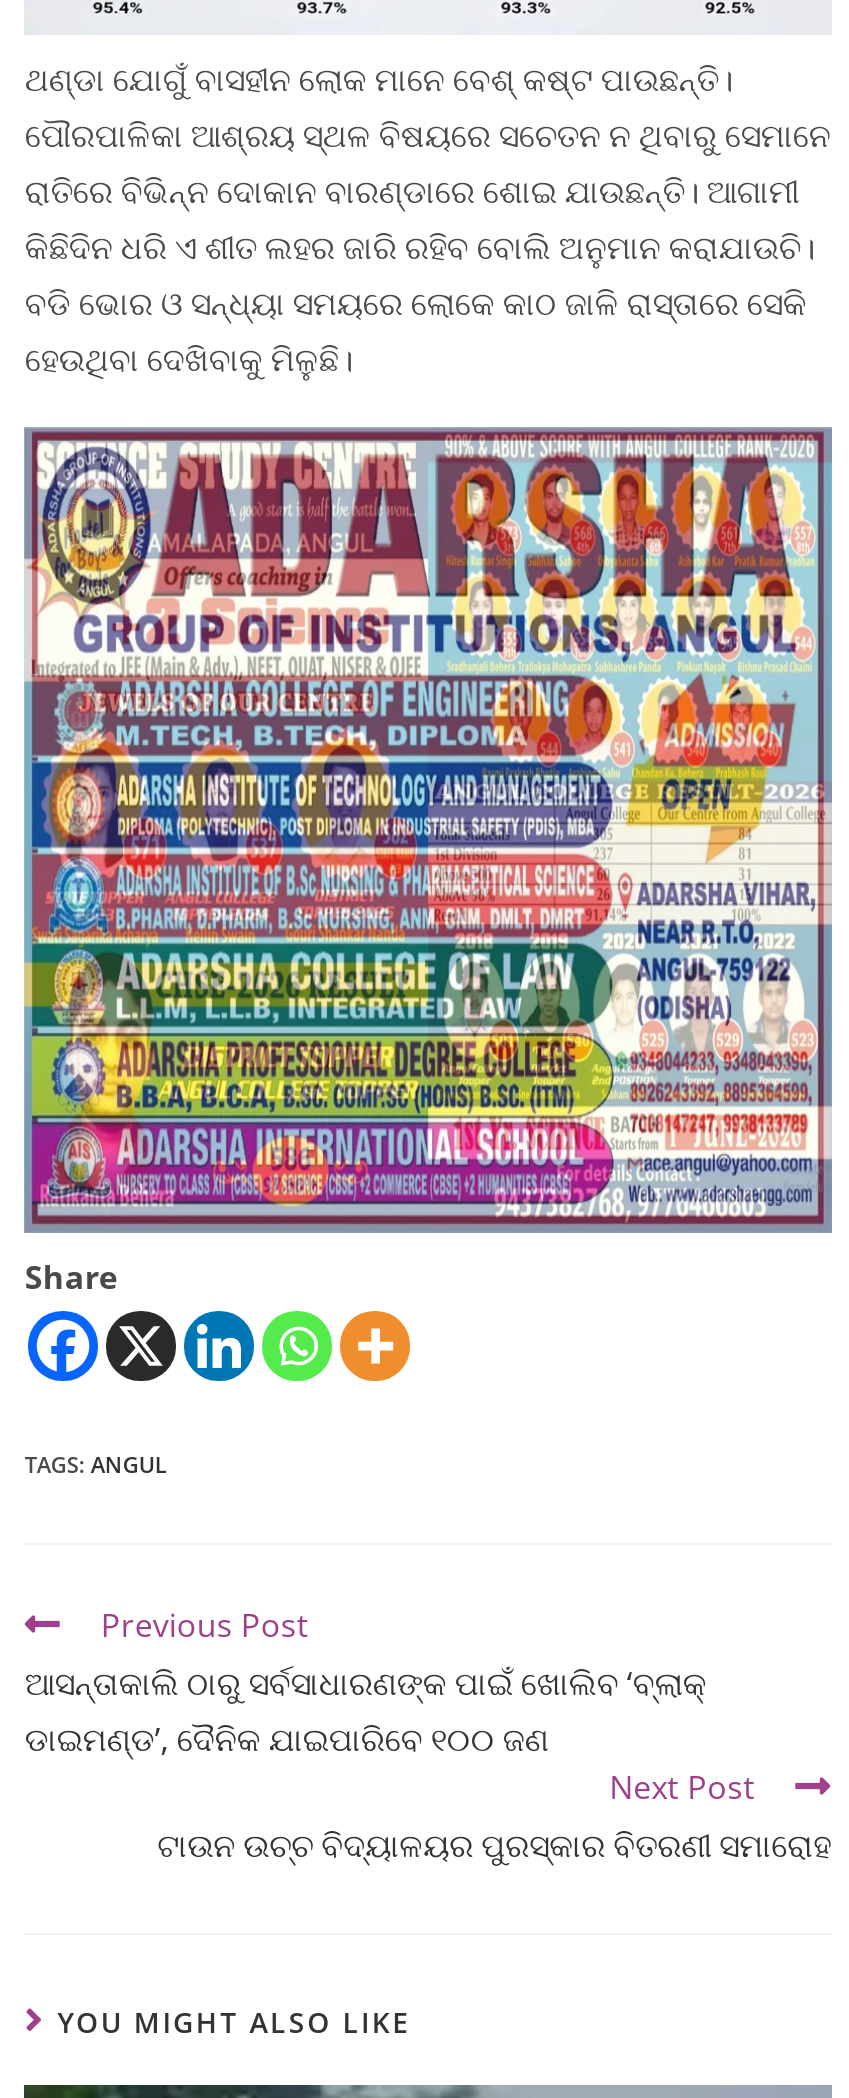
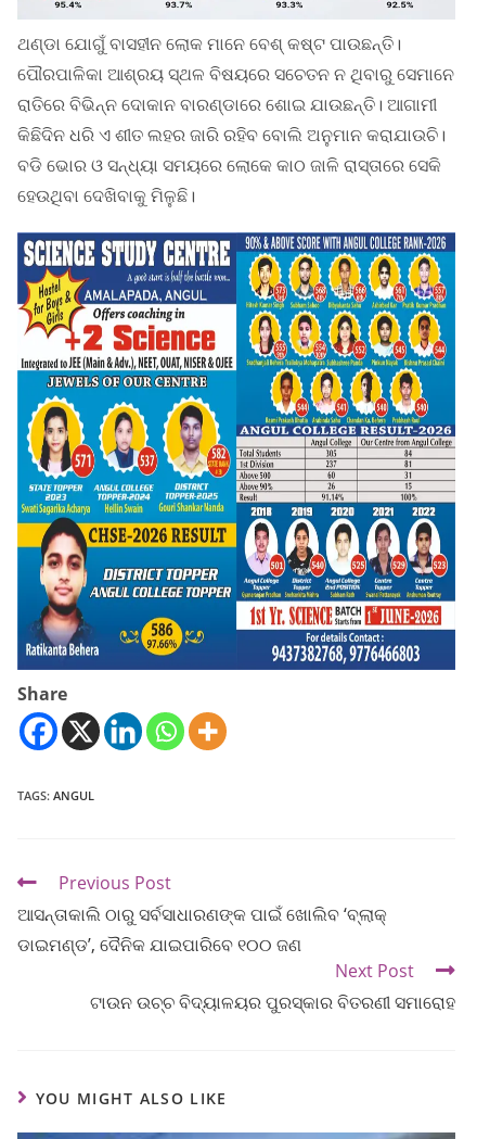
- [image]
+ [image]
